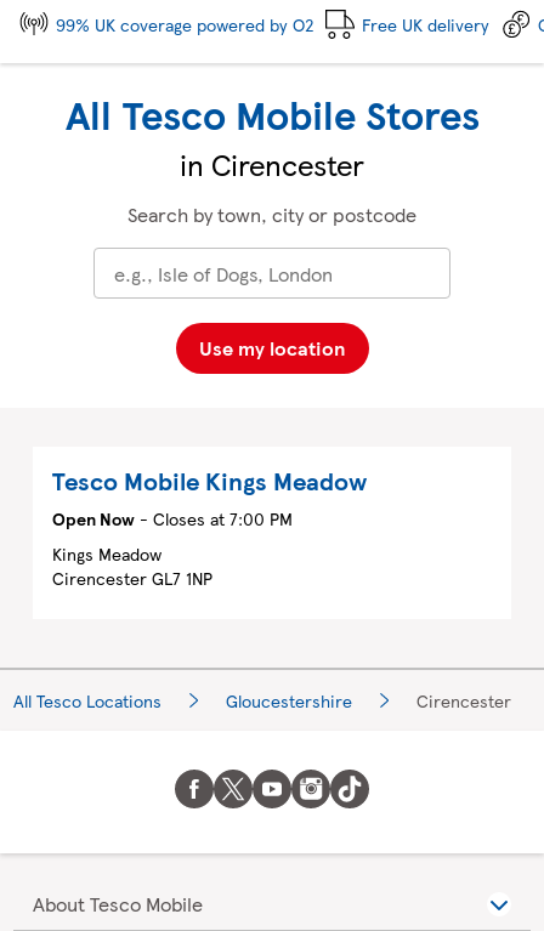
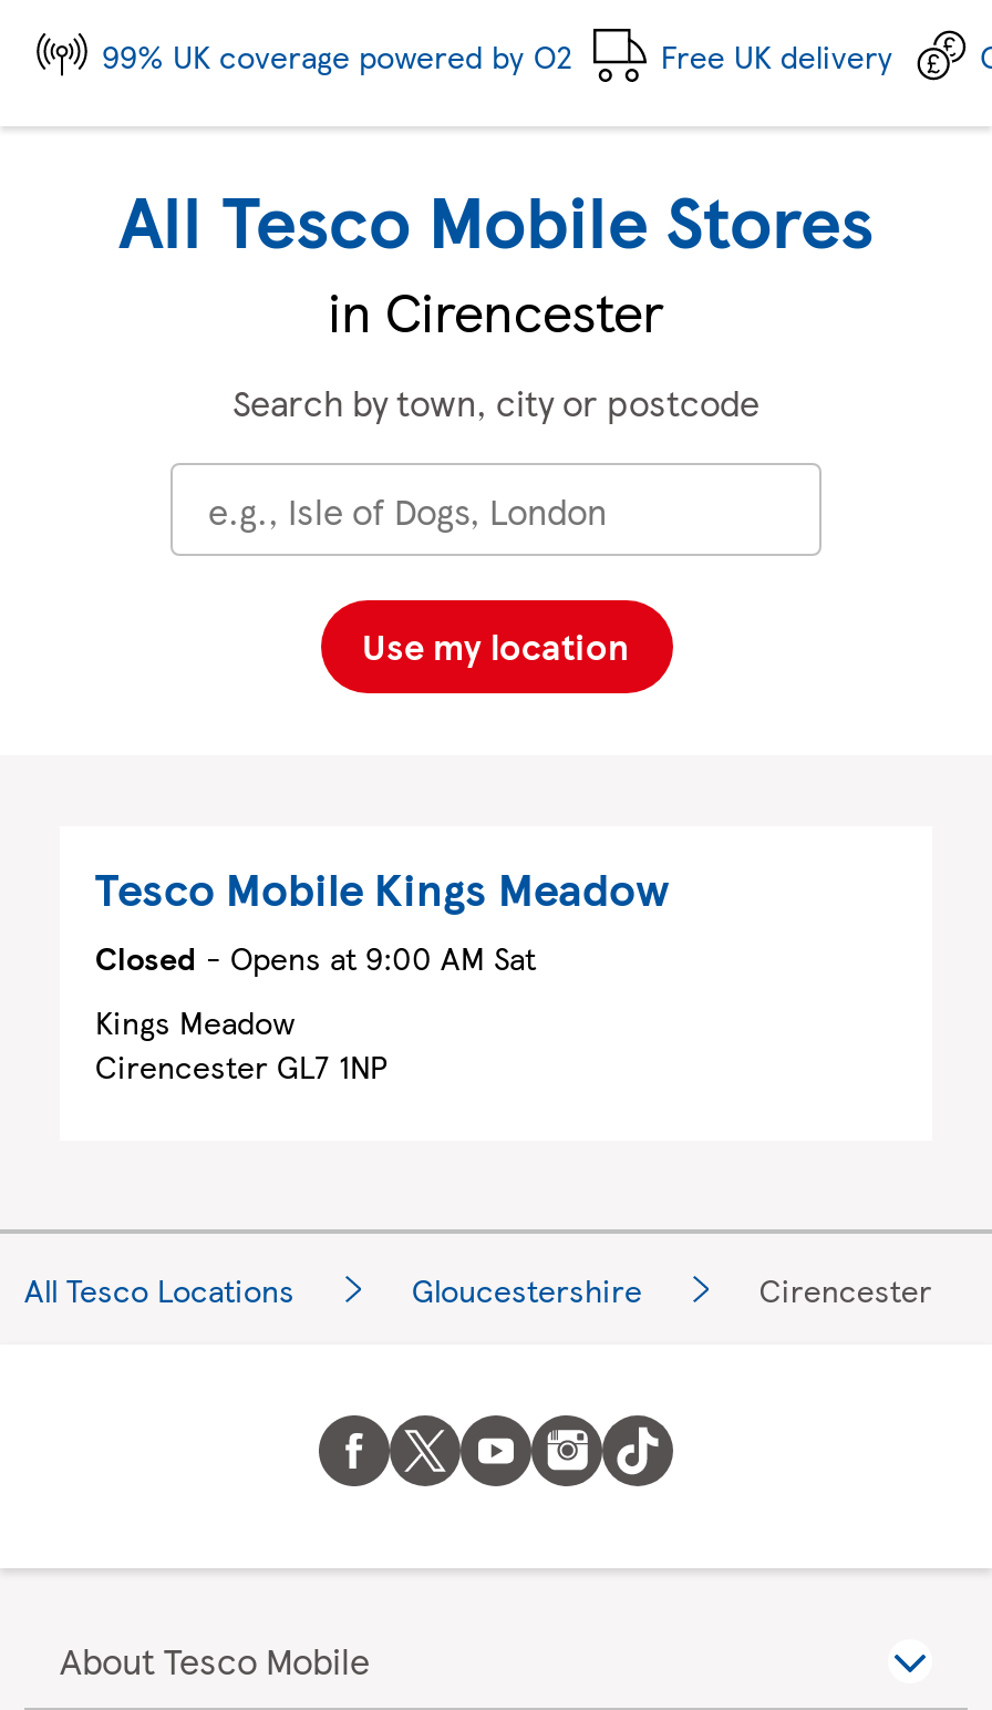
- Open Now - Closes at 7:00 PM
+ Closed - Opens at 9:00 AM Sat
